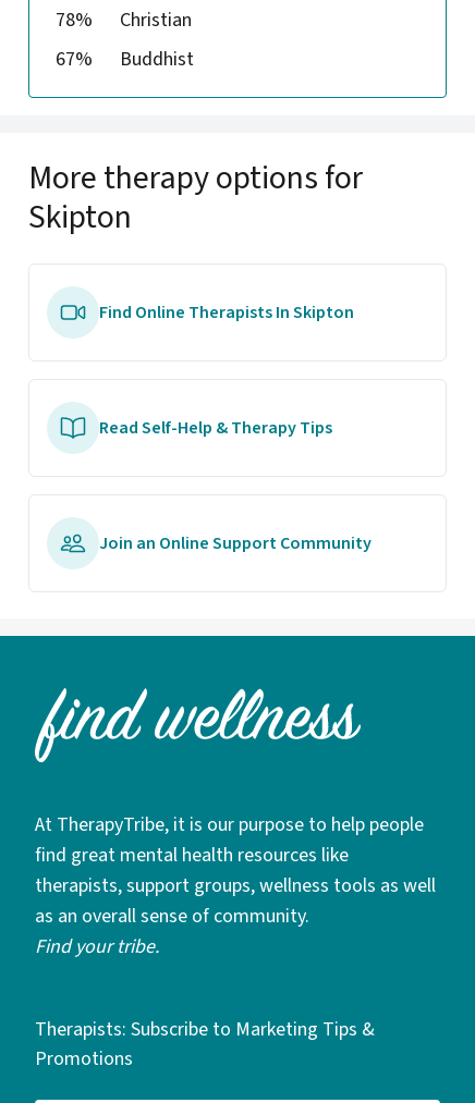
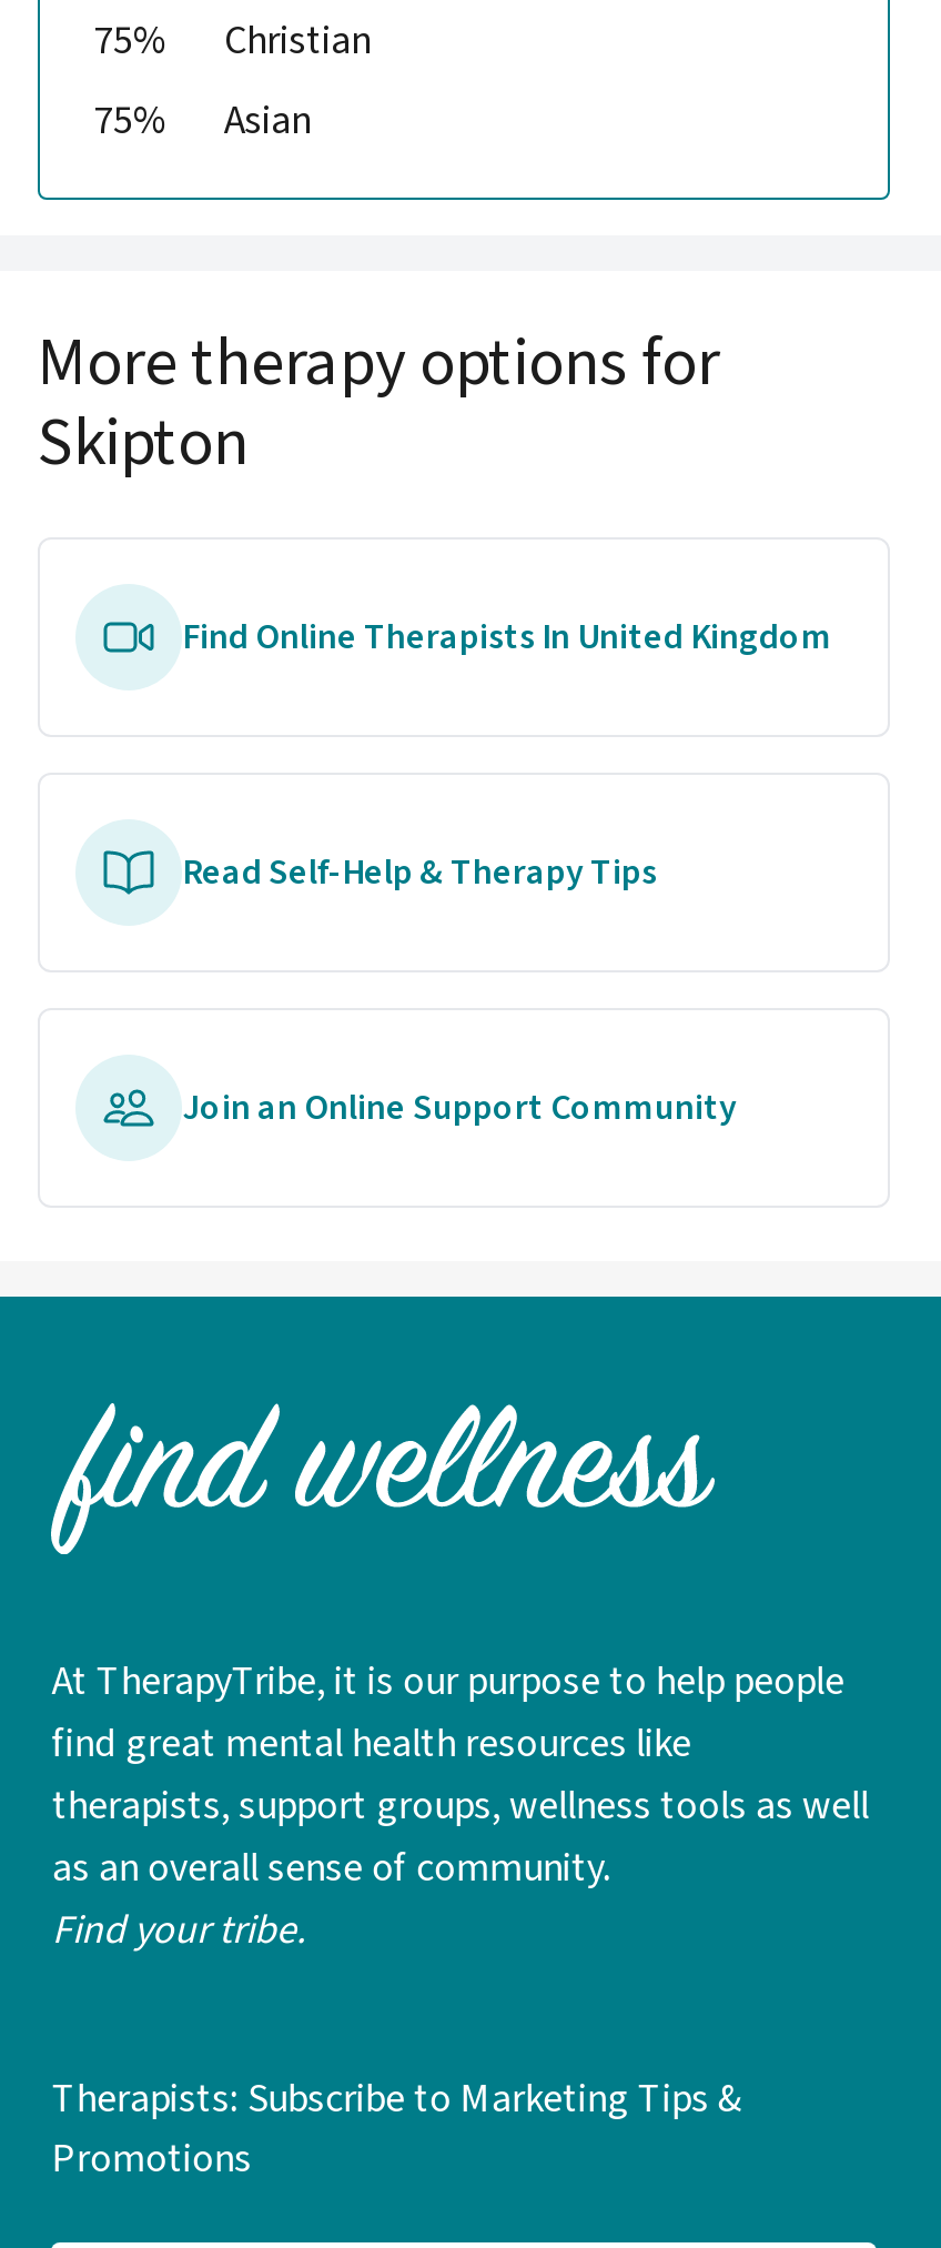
- 78% Christian
+ 75% Christian

- 67%
- Buddhist
+ 75%
+ Asian

- Find Online Therapists In Skipton
+ Find Online Therapists In United Kingdom
